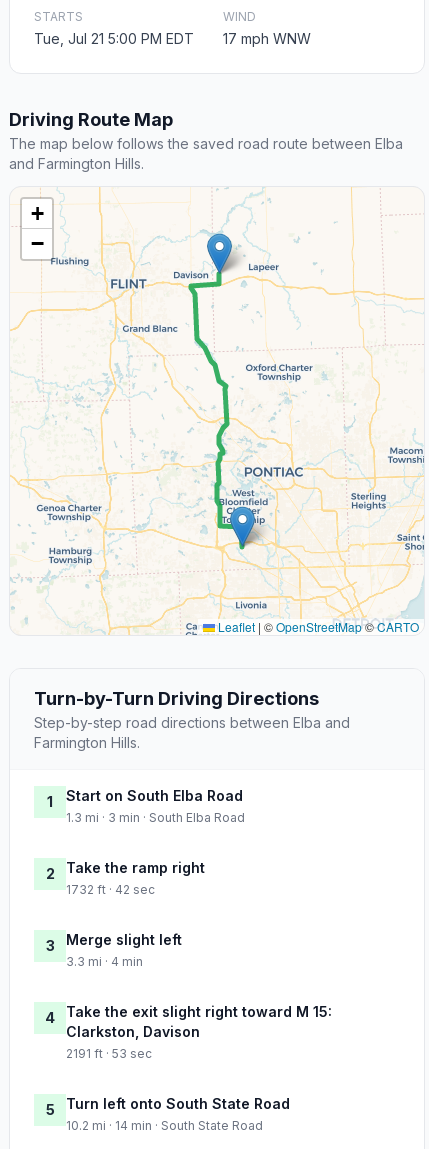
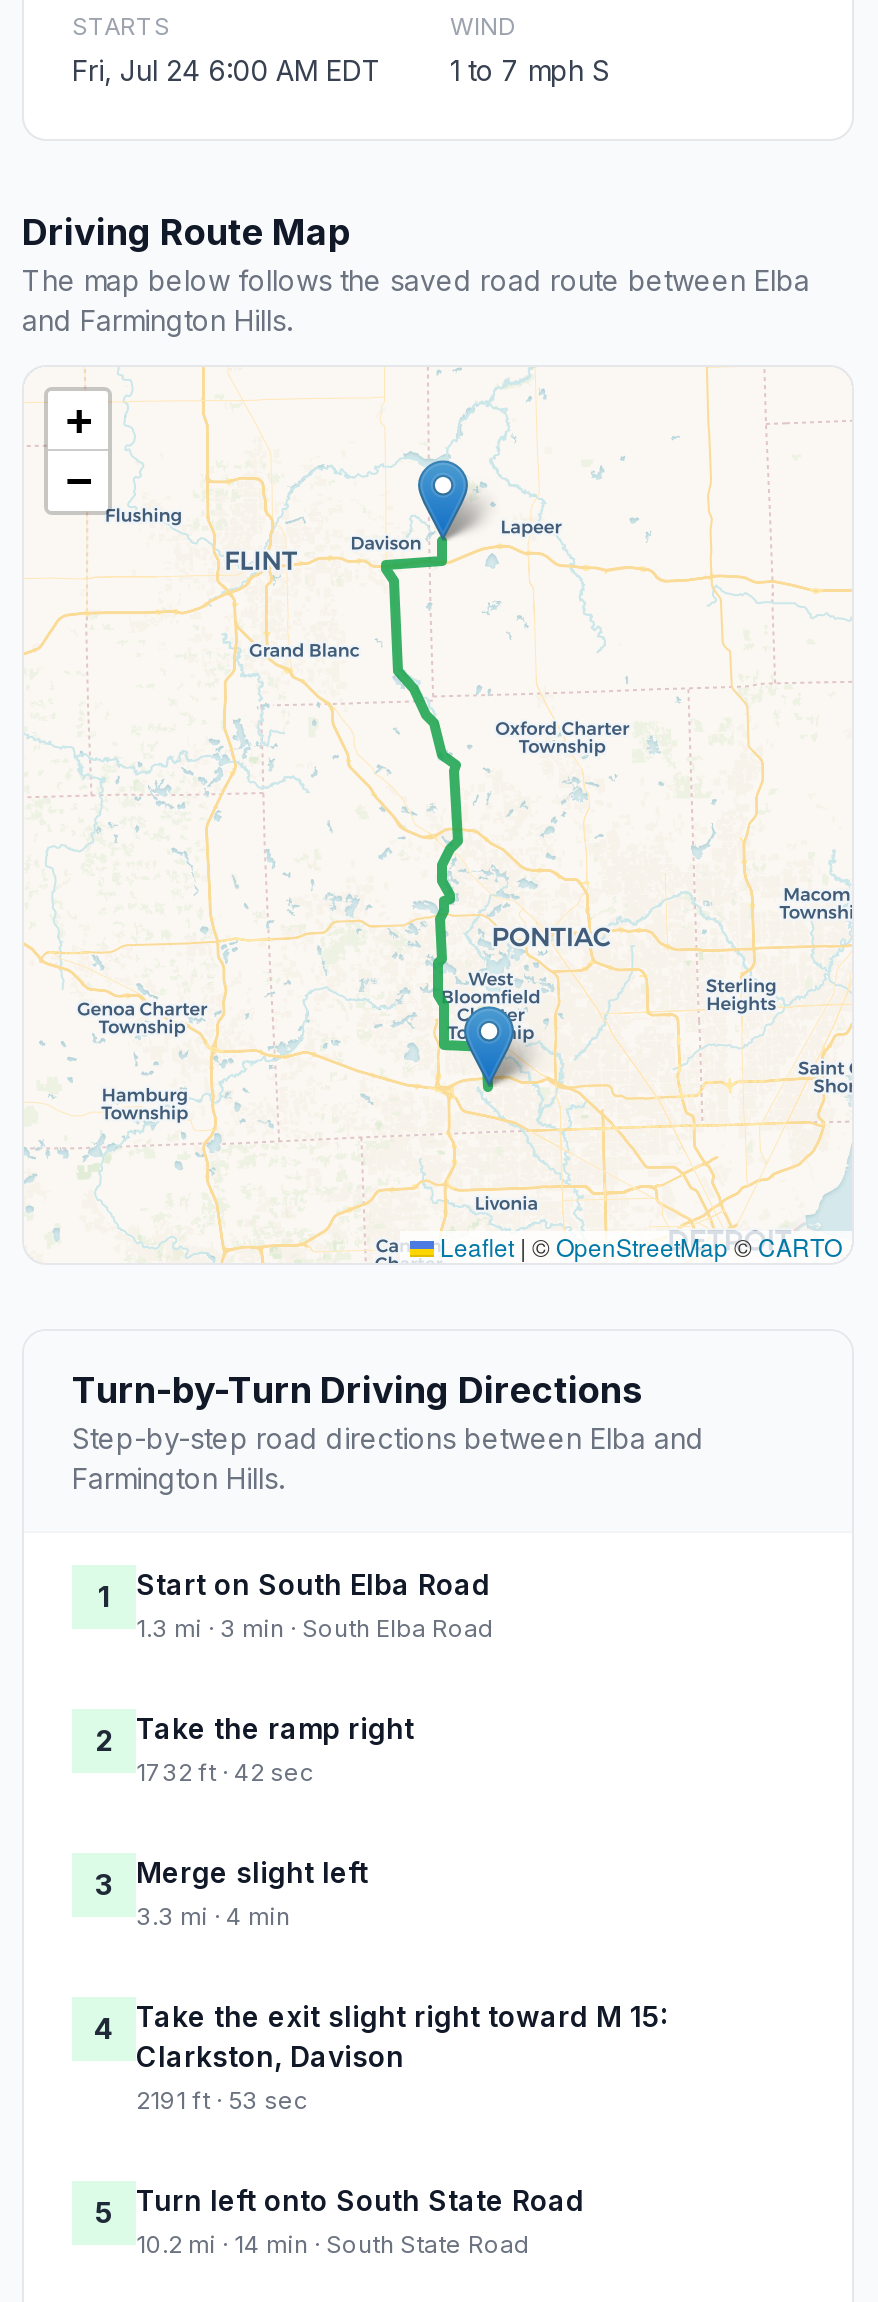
- Tue, Jul 21 5:00 PM EDT
+ Fri, Jul 24 6:00 AM EDT

- 17 mph WNW
+ 1 to 7 mph S
